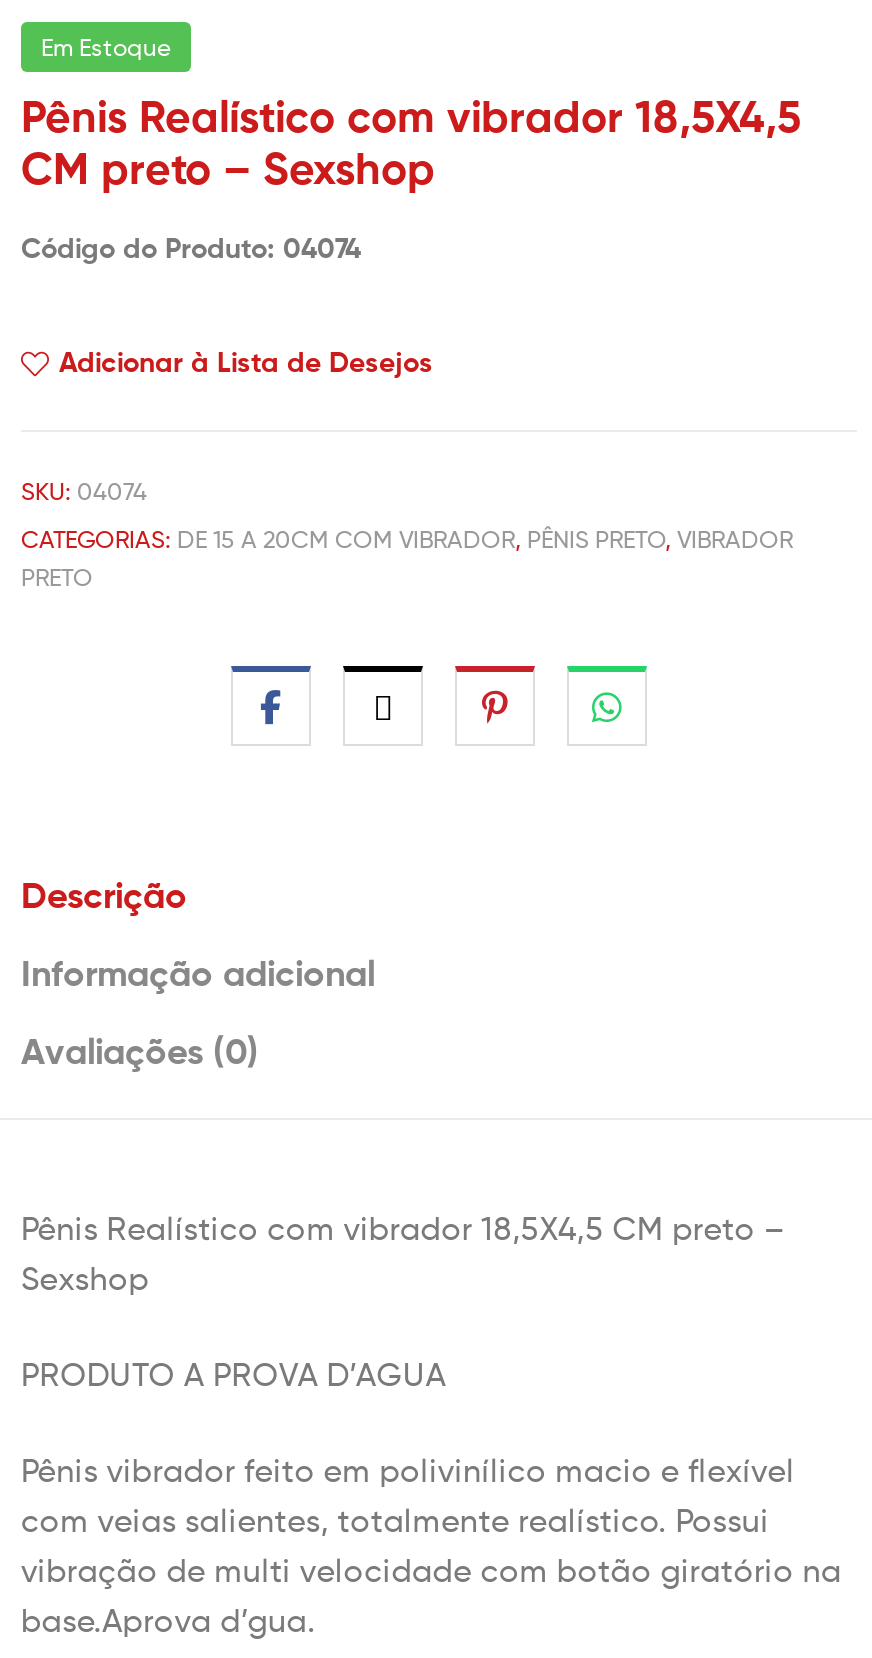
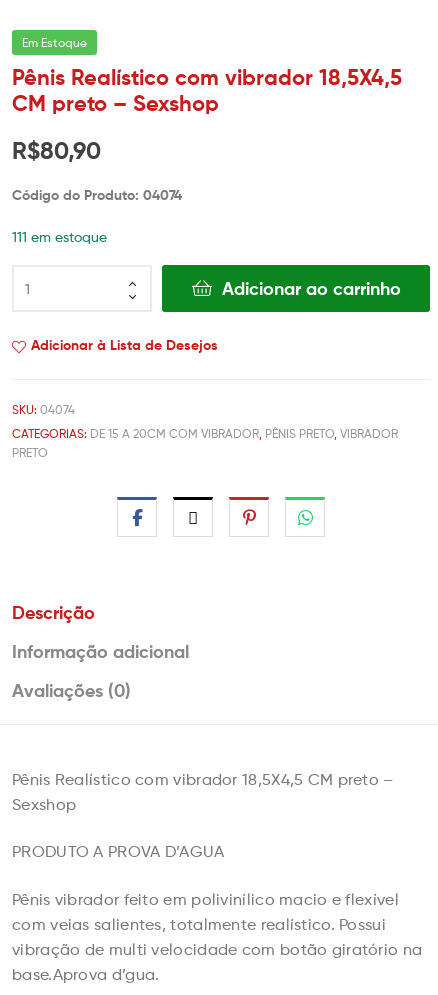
+ R$80,90

+ 111 em estoque
+ Adicionar ao carrinho
